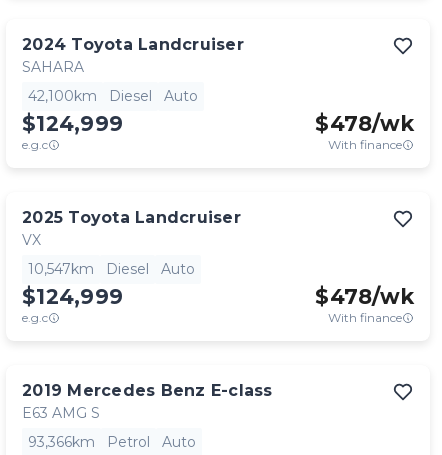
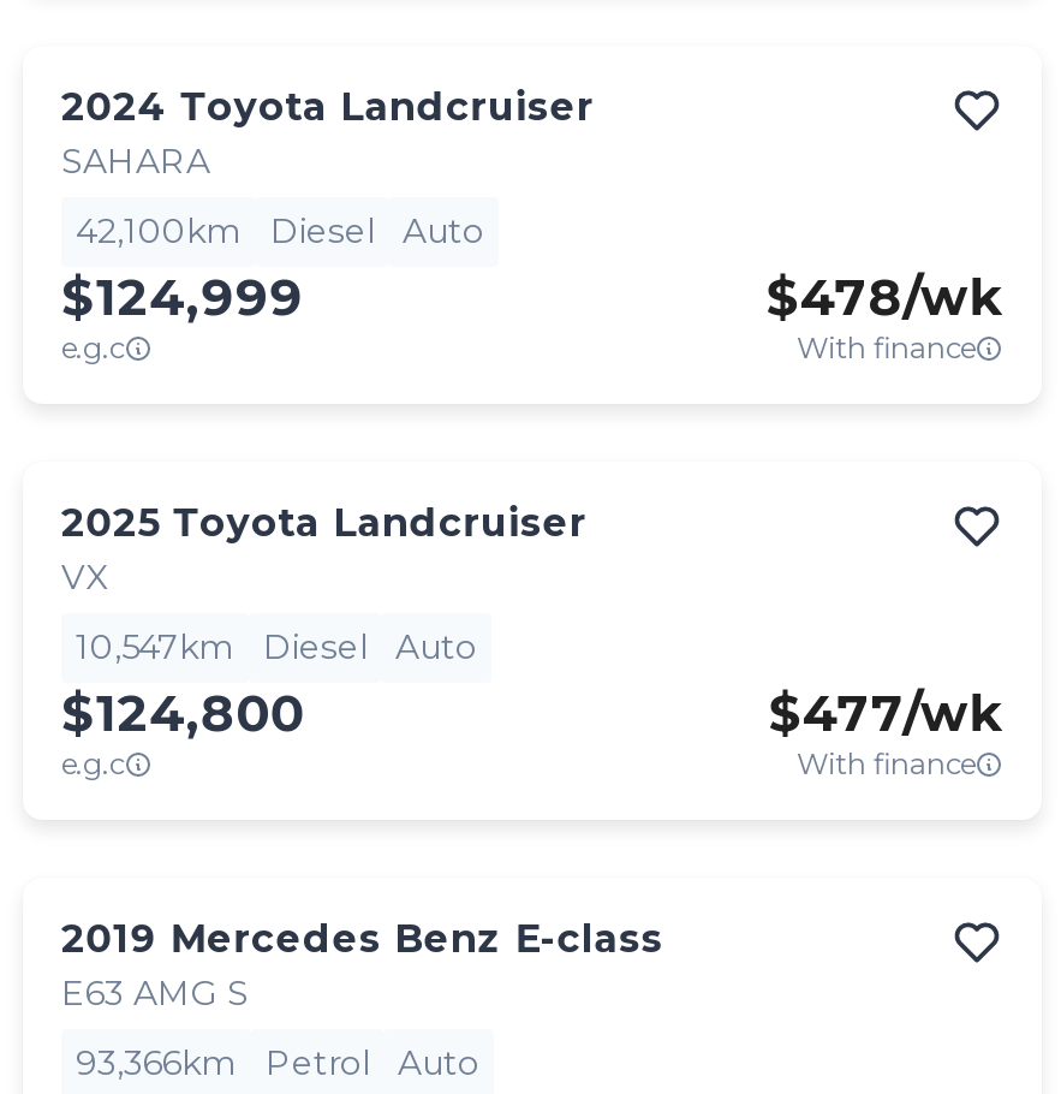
- $124,999
+ $124,800

- $478/wk
+ $477/wk
